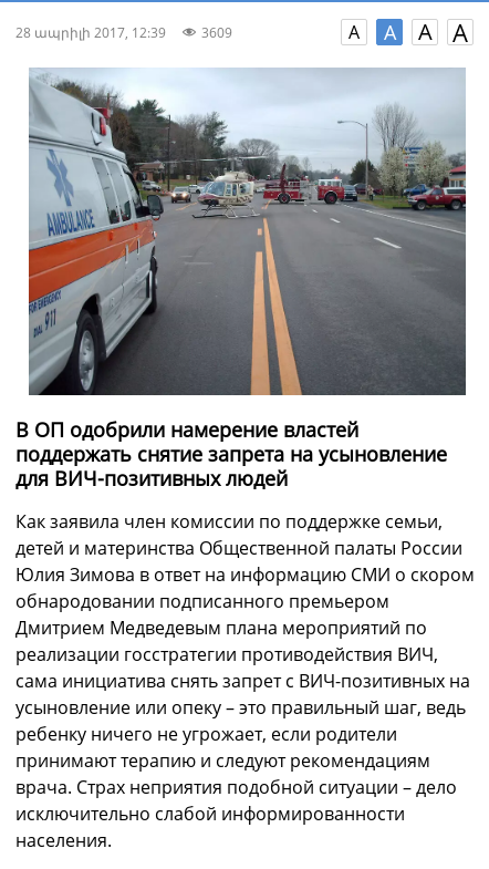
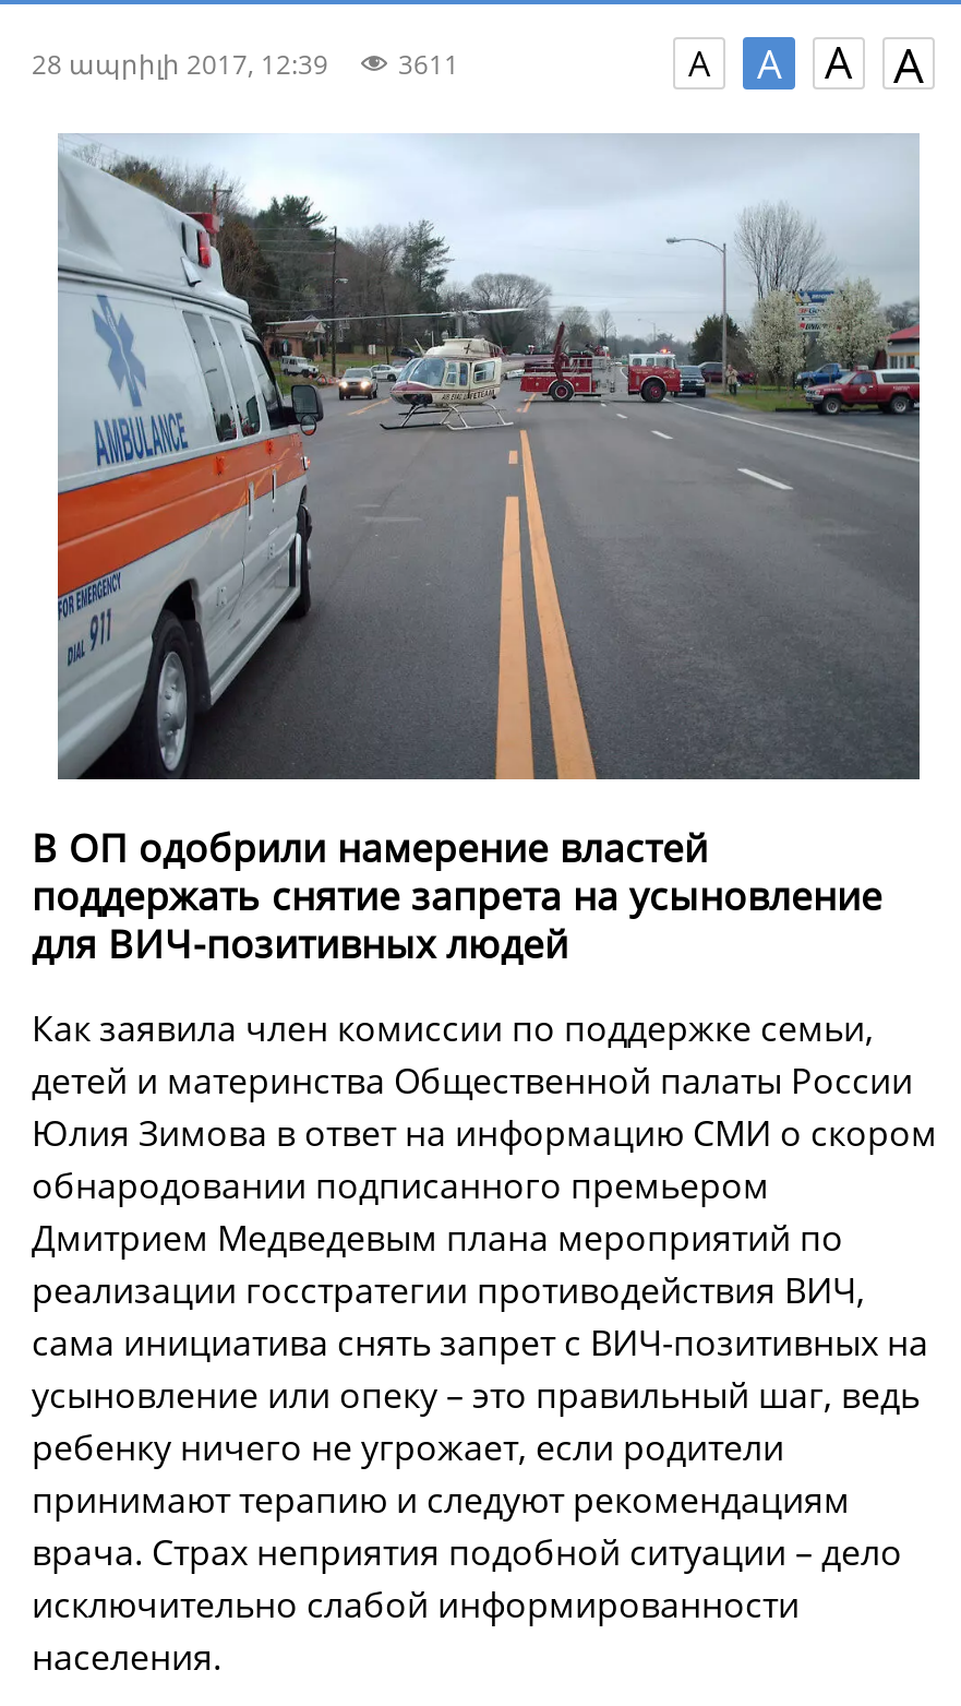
- 28 ապրիլի 2017, 12:39 3609
+ 28 ապրիլի 2017, 12:39 3611
